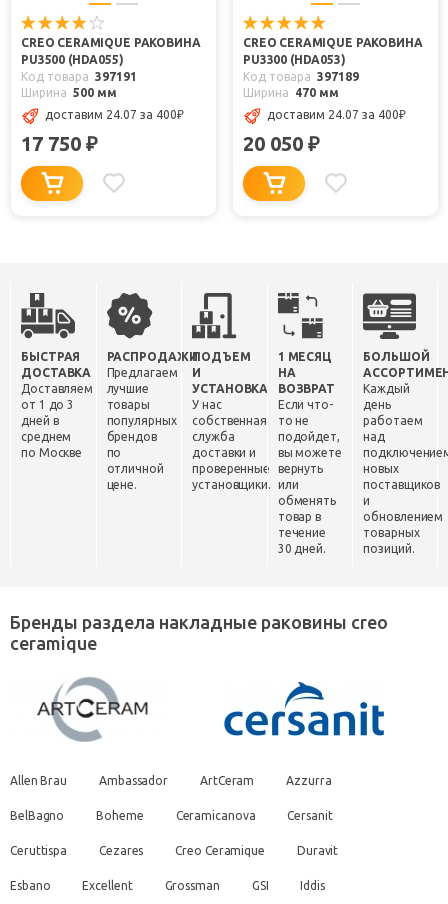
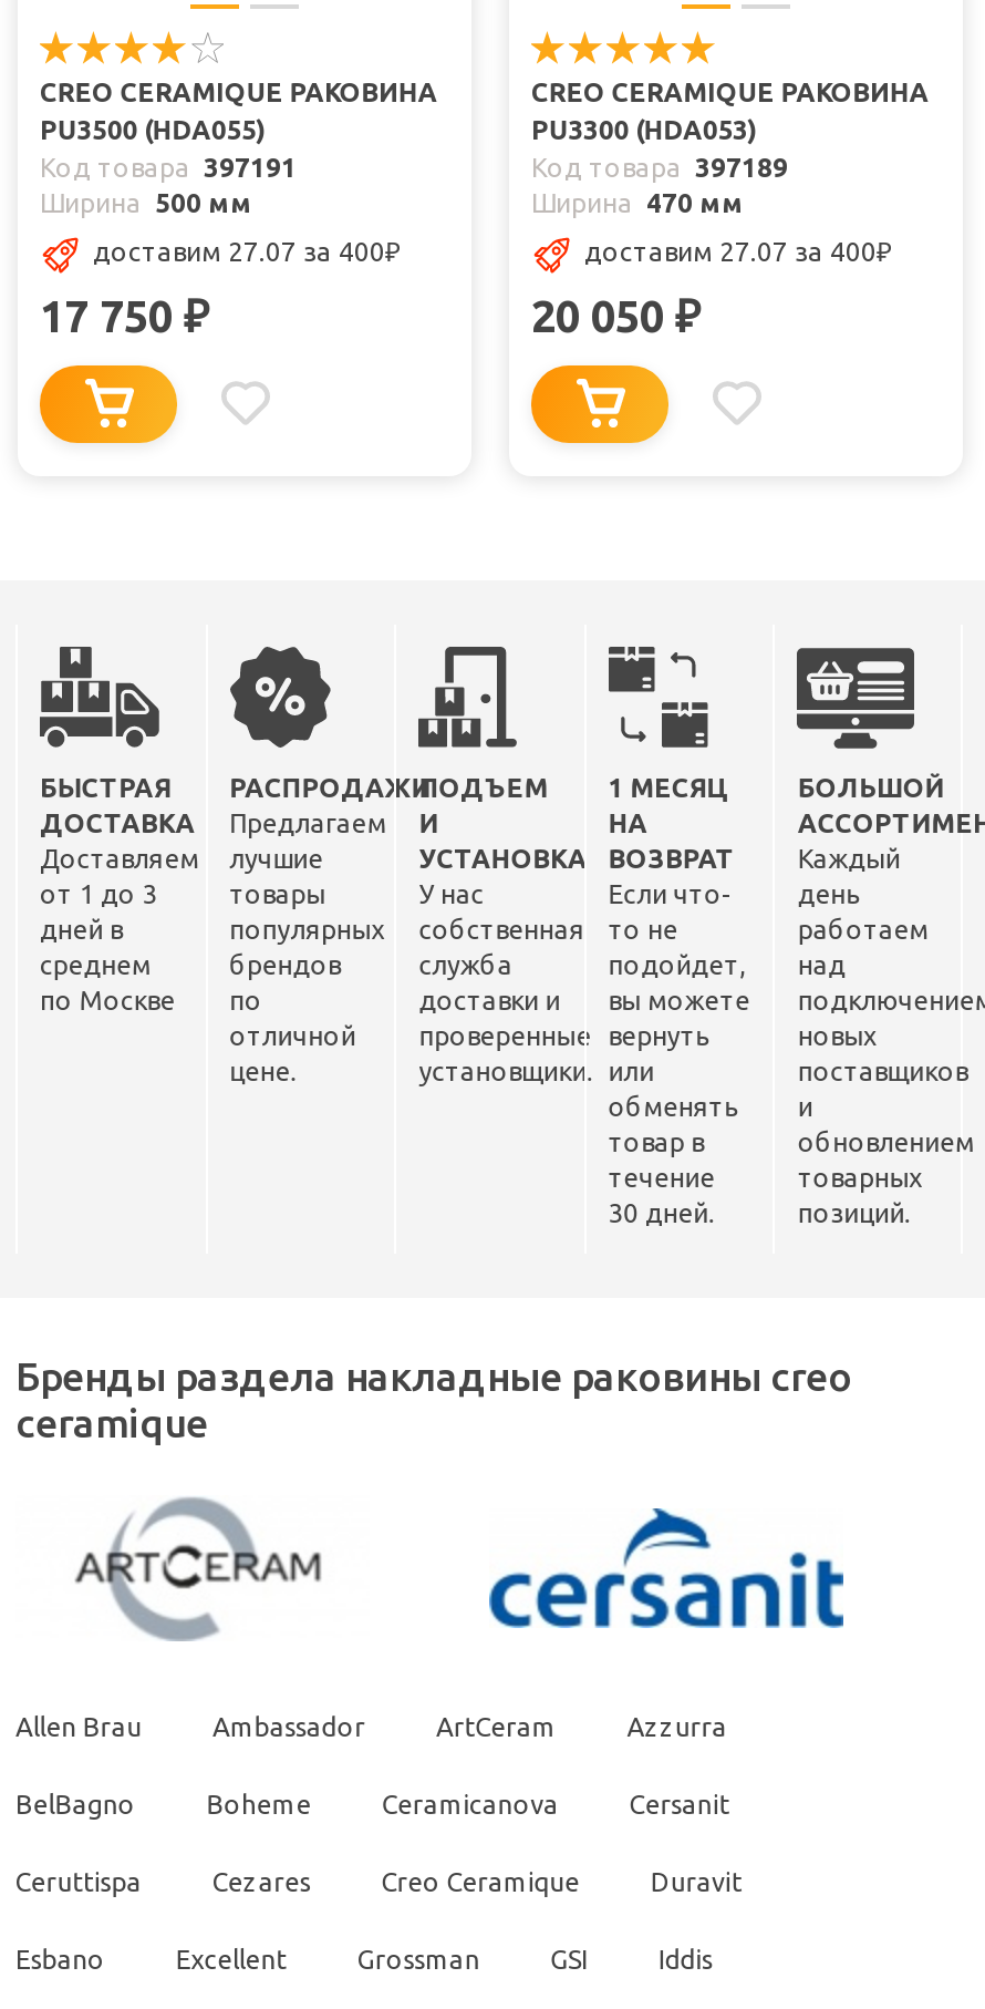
- доставим 24.07 за 400₽
+ доставим 27.07 за 400₽

- доставим 24.07 за 400₽
+ доставим 27.07 за 400₽
